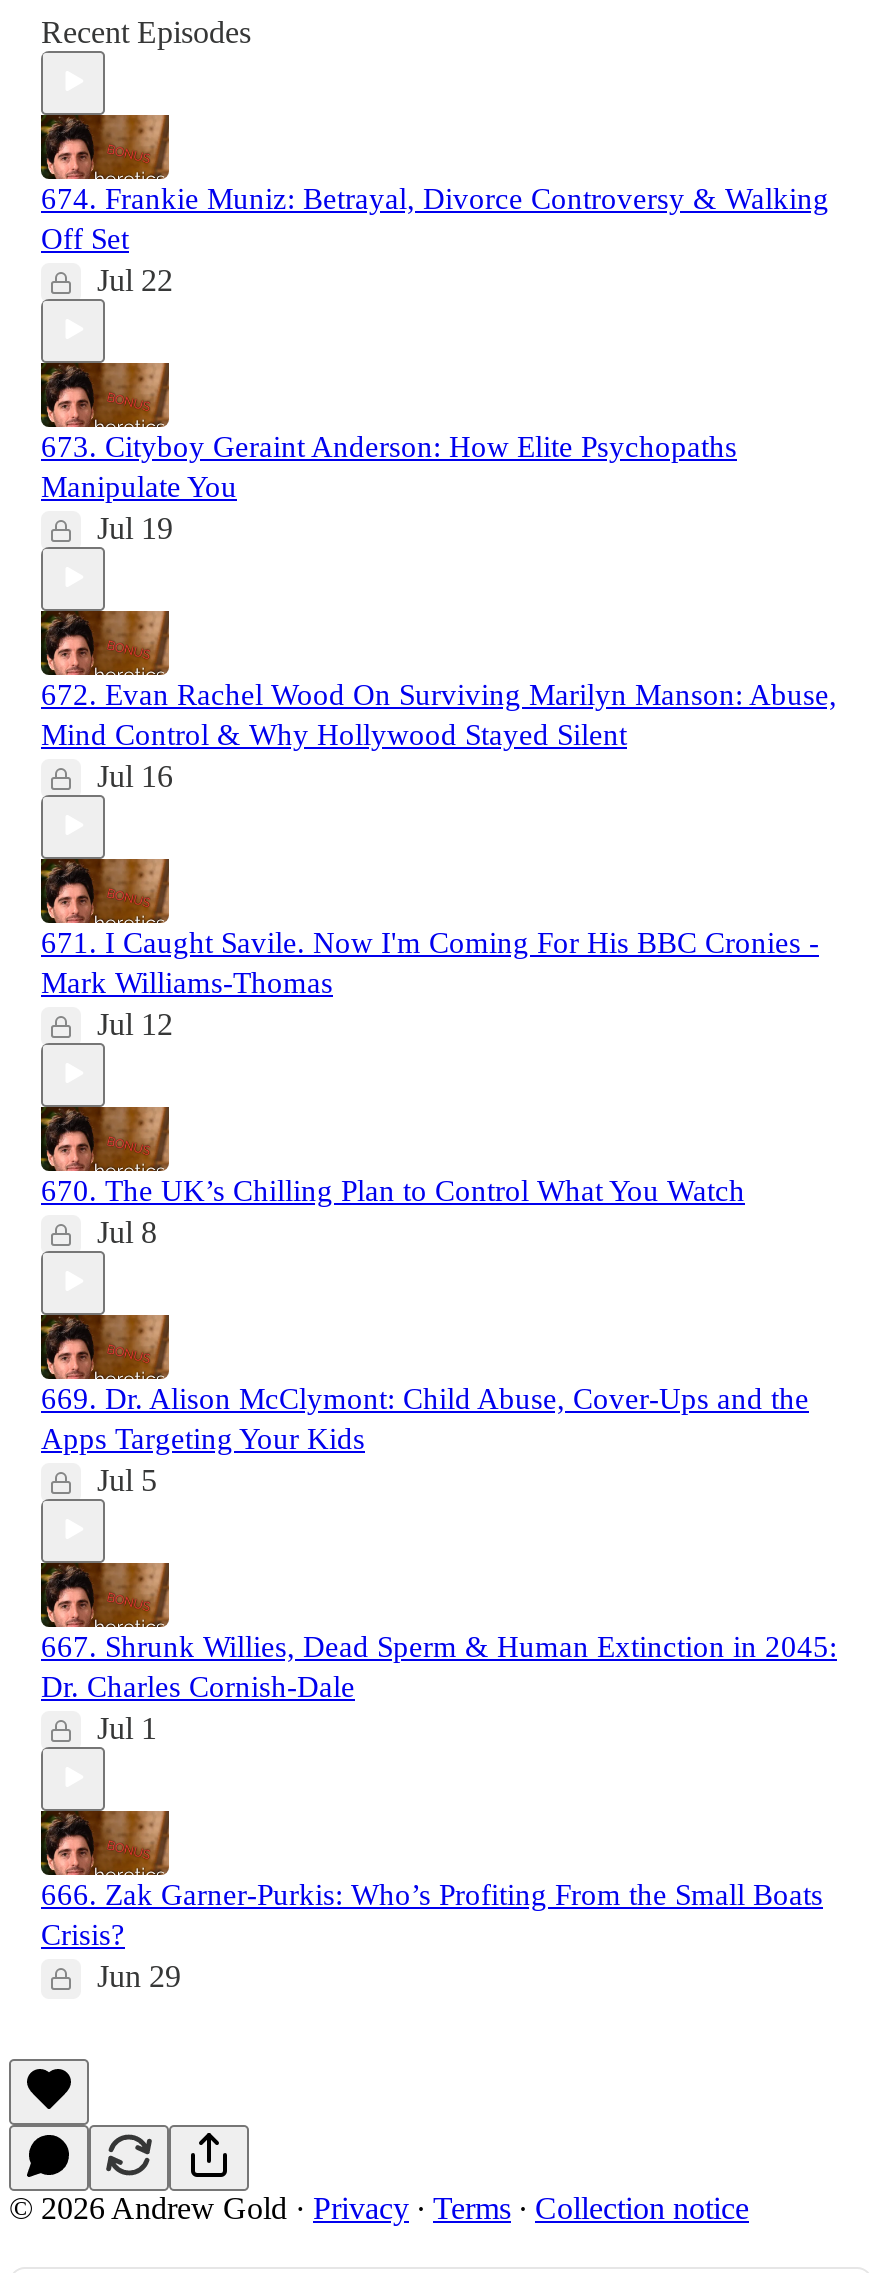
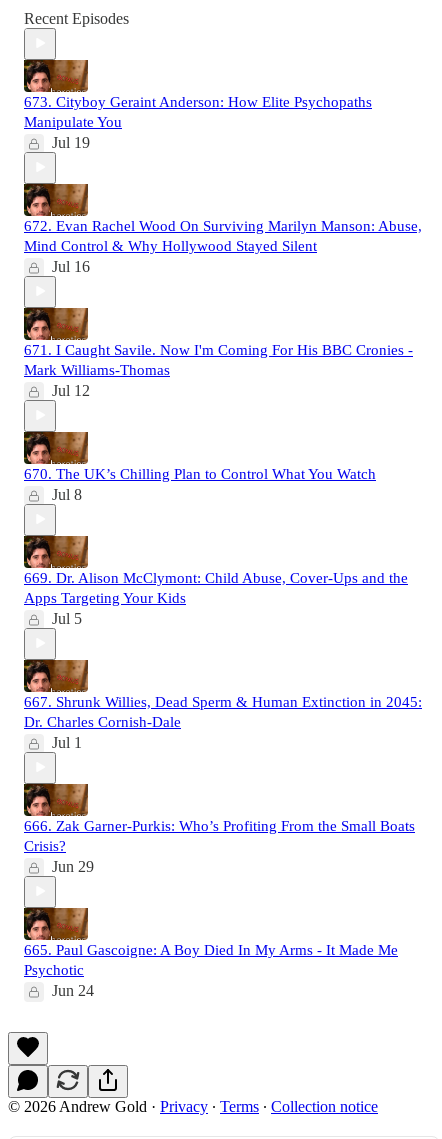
- 674. Frankie Muniz: Betrayal, Divorce Controversy & Walking
- Off Set
- Jul 22

moved up: [image] | 673. Cityboy Geraint Anderson: How Elite Psychopaths | Manipulate You | ... | Crisis? | Jun 29

+ 665. Paul Gascoigne: A Boy Died In My Arms - It Made Me
+ Psychotic
+ Jun 24
